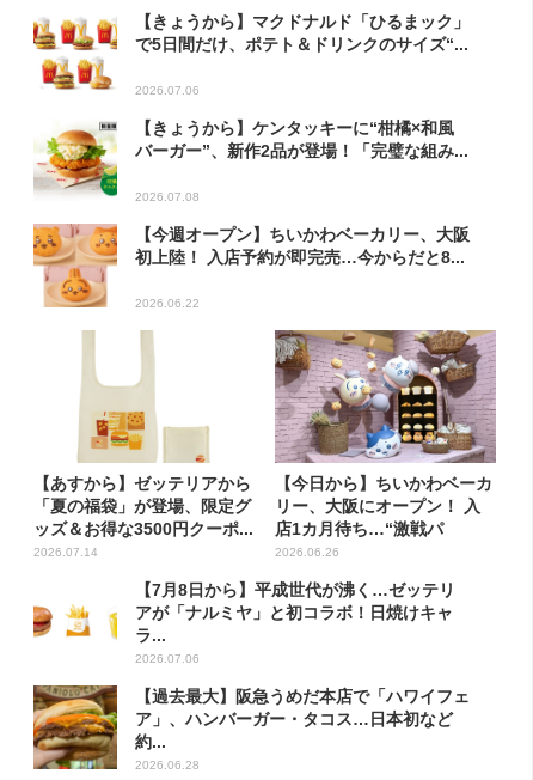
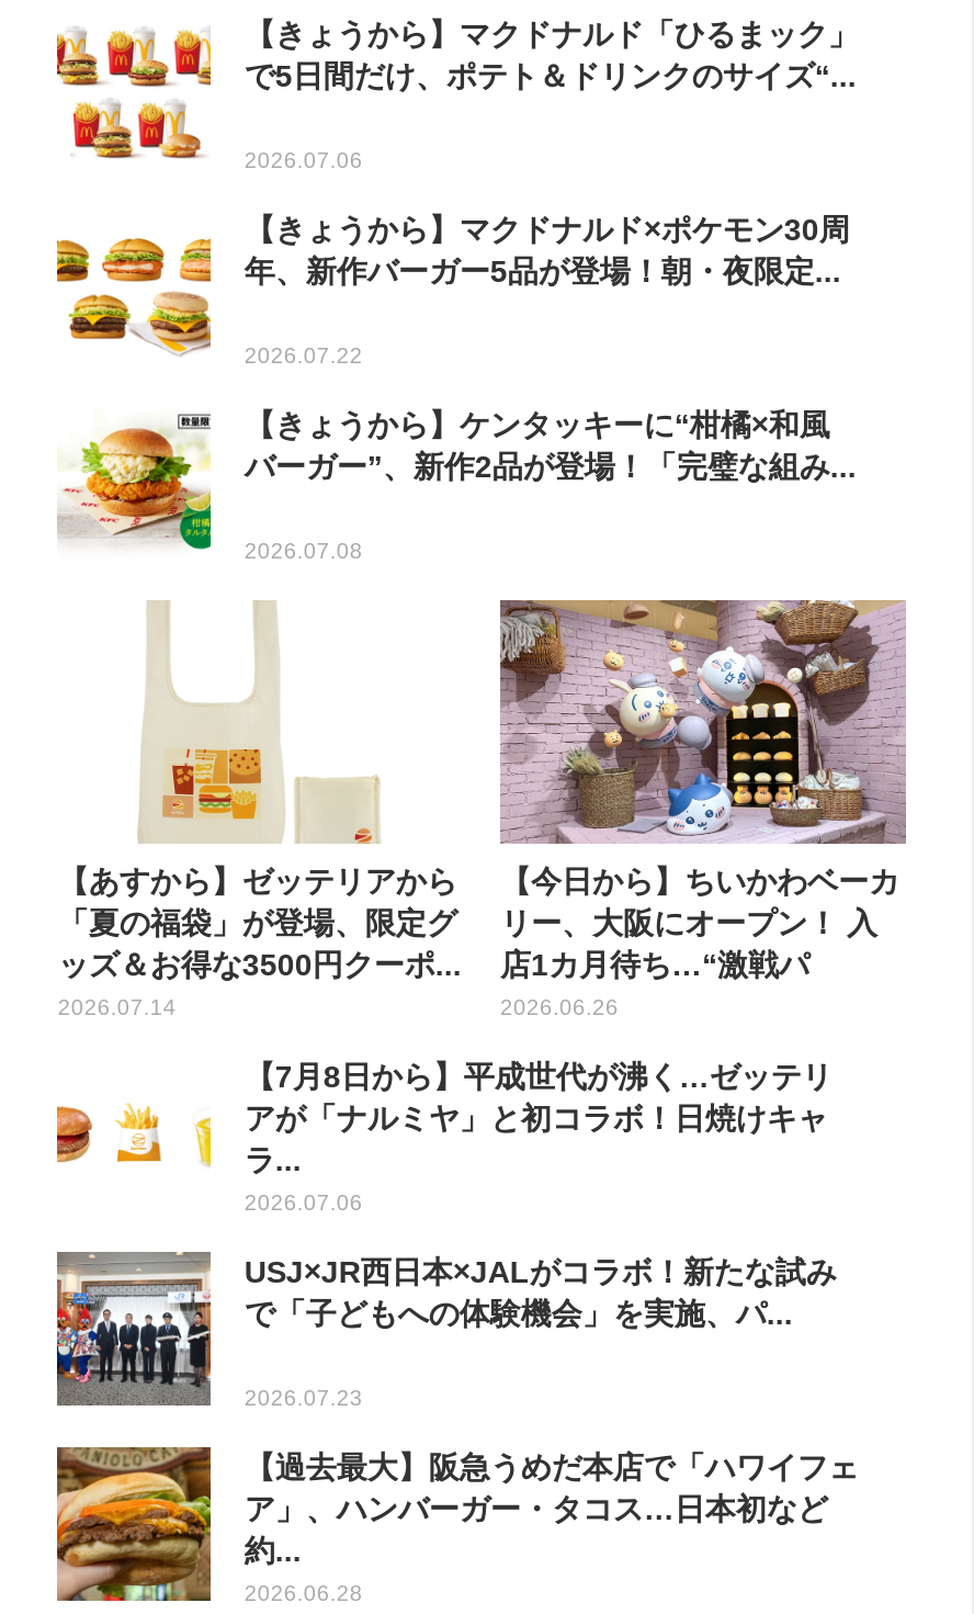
+ [image]
+ 【きょうから】マクドナルド×ポケモン30周
+ 年、新作バーガー5品が登場！朝・夜限定...
+ 2026.07.22

- [image]
- 【今週オープン】ちいかわベーカリー、大阪
- 初上陸！ 入店予約が即完売…今からだと8...
- 2026.06.22

+ [image]
+ USJ×JR西日本×JALがコラボ！新たな試み
+ で「子どもへの体験機会」を実施、パ...
+ 2026.07.23
